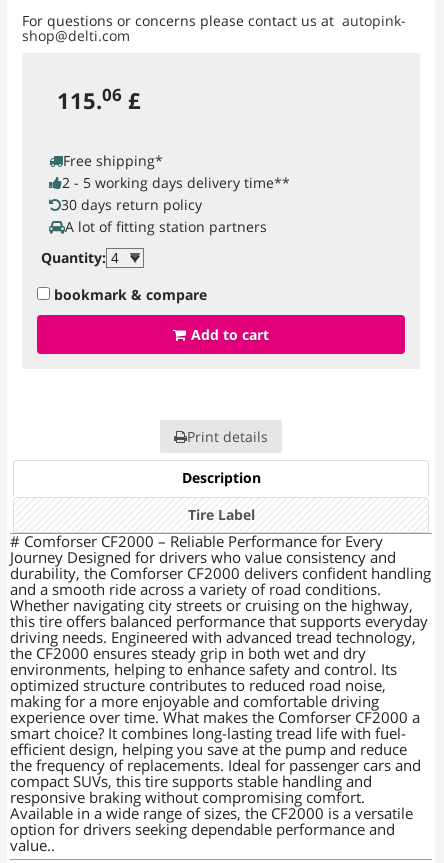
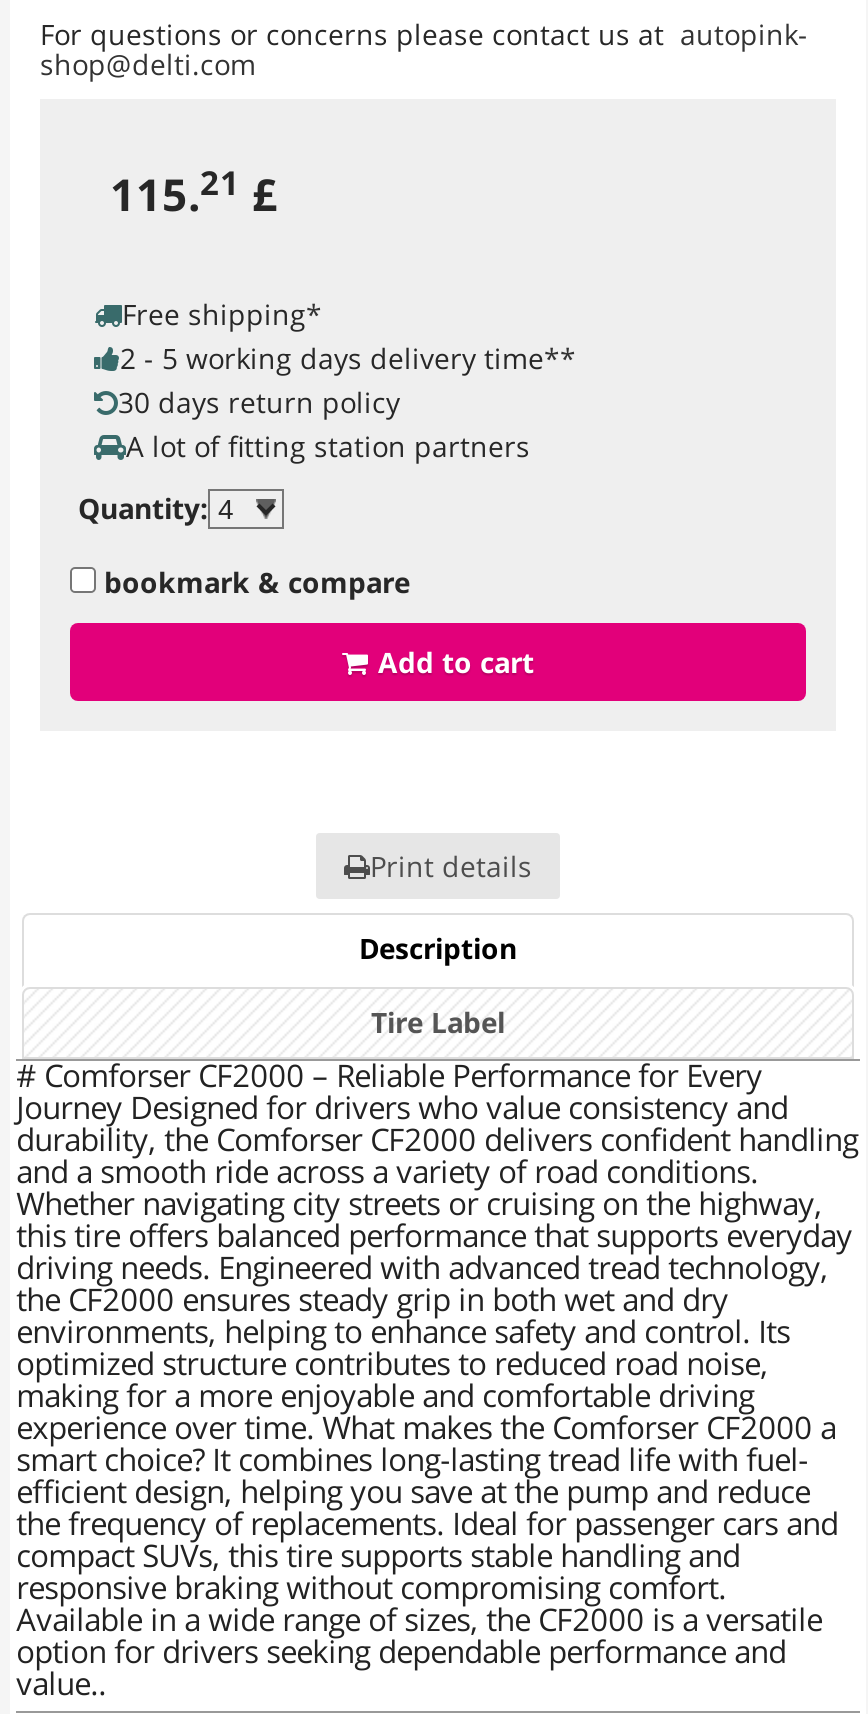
- 115.06 £
+ 115.21 £
